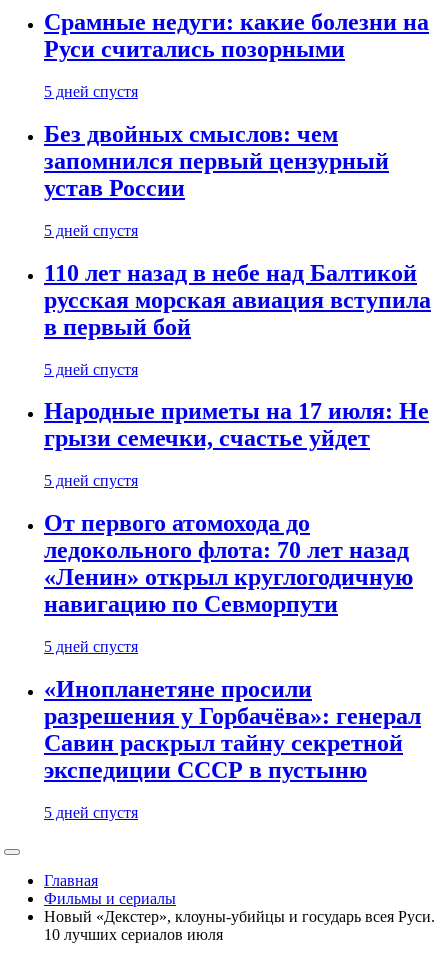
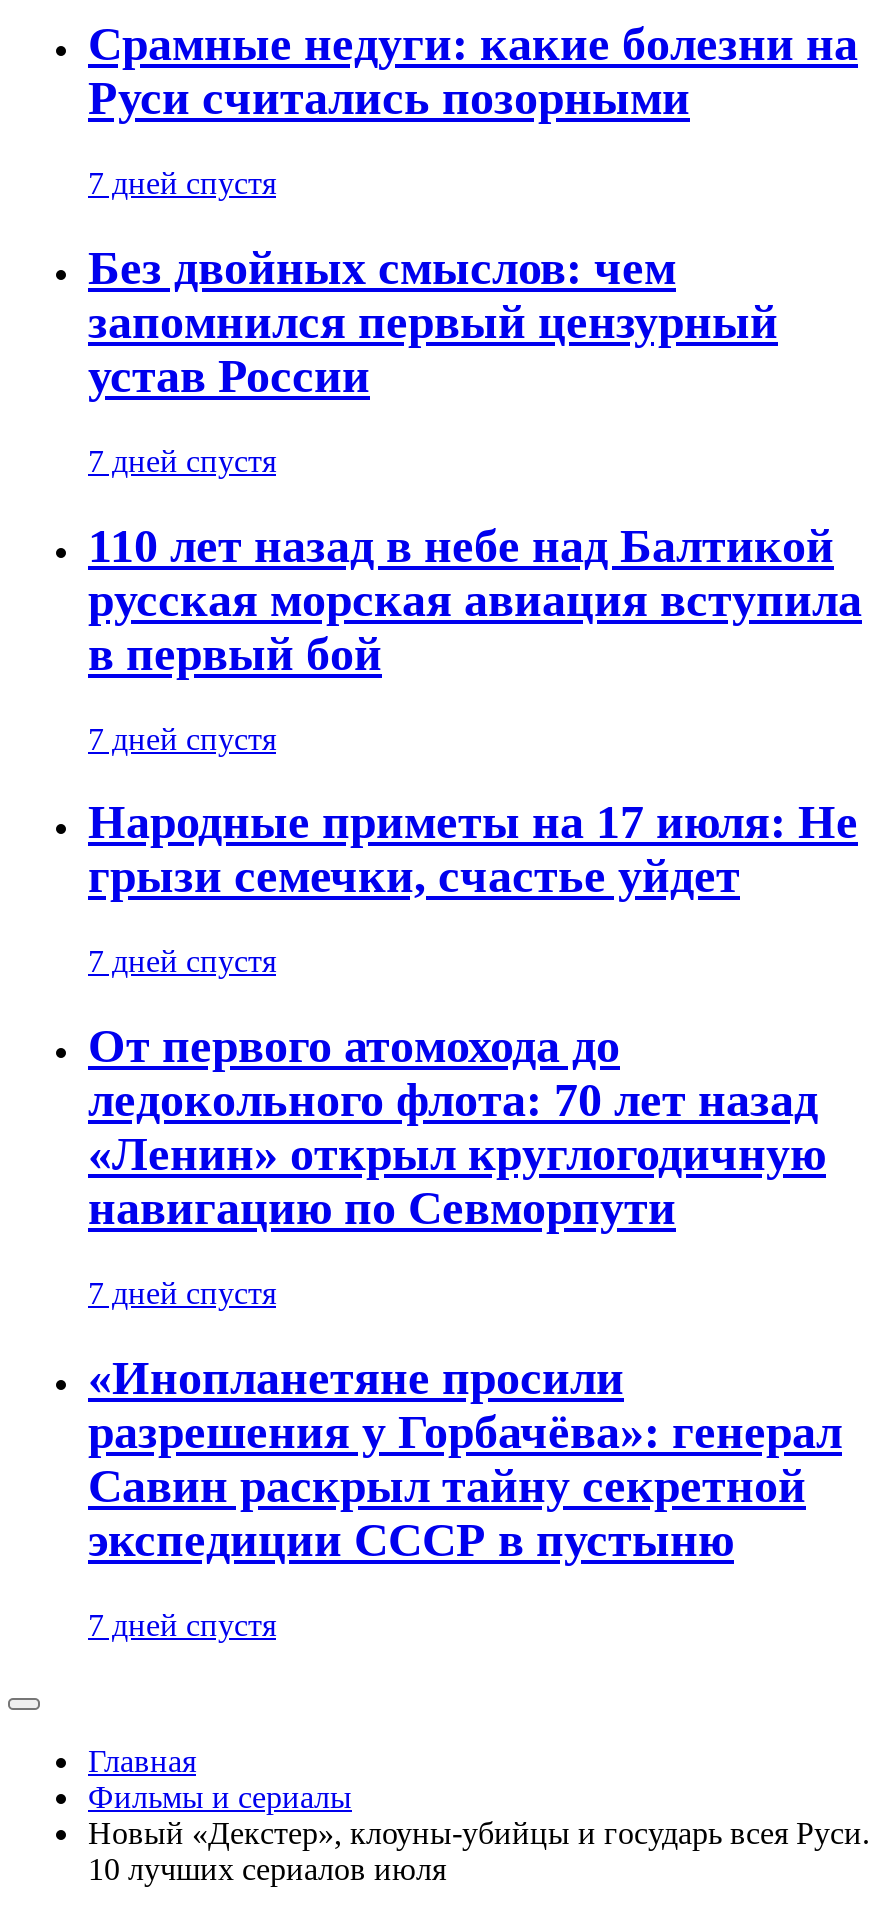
- 5 дней спустя
+ 7 дней спустя

- 5 дней спустя
+ 7 дней спустя

- 5 дней спустя
+ 7 дней спустя

- 5 дней спустя
+ 7 дней спустя

- 5 дней спустя
+ 7 дней спустя

- 5 дней спустя
+ 7 дней спустя
